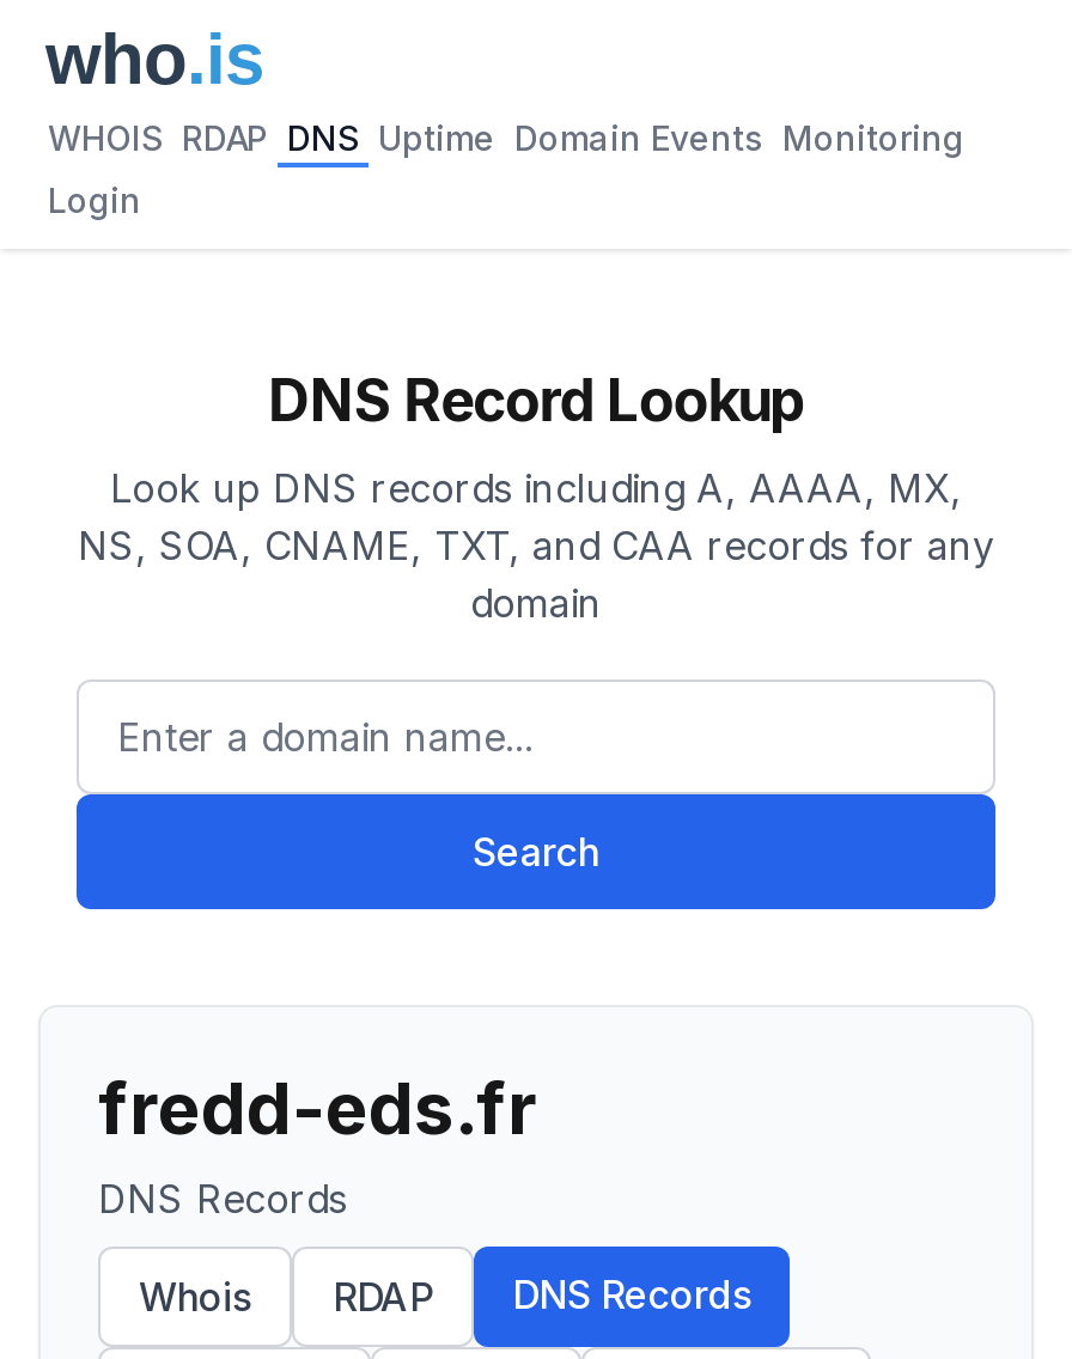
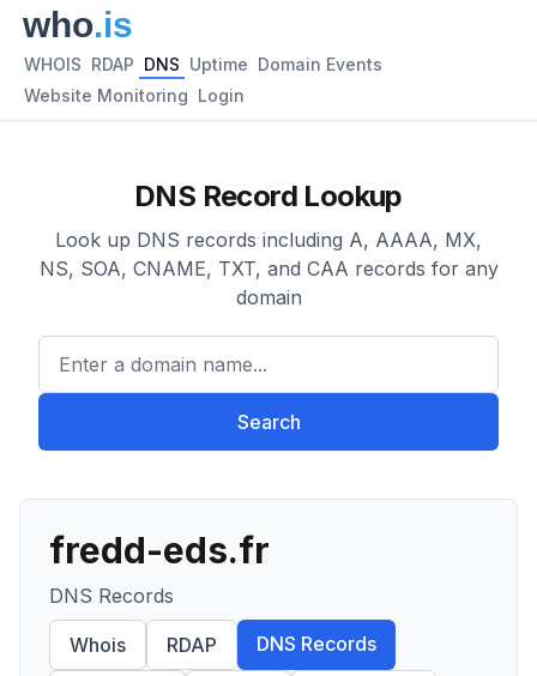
- WHOIS RDAP DNS Uptime Domain Events Monitoring
+ WHOIS RDAP DNS Uptime Domain Events

- Login
+ Website Monitoring Login
